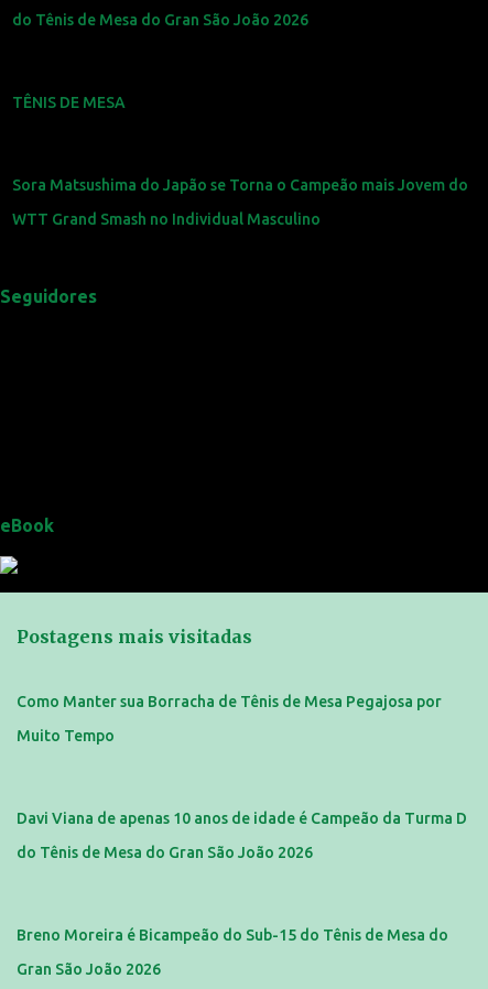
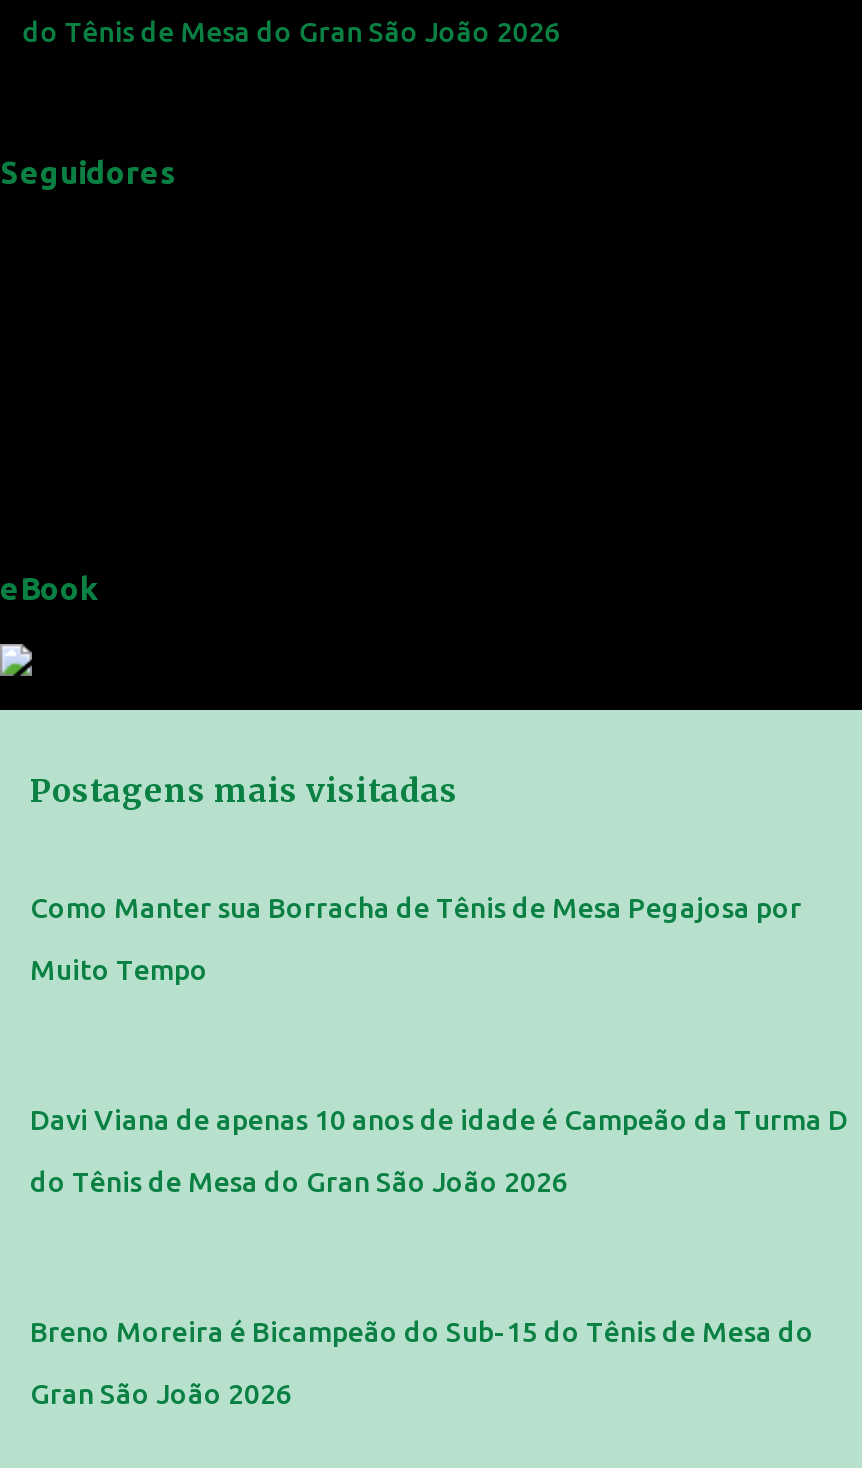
- TÊNIS DE MESA

- Sora Matsushima do Japão se Torna o Campeão mais Jovem do
- WTT Grand Smash no Individual Masculino
